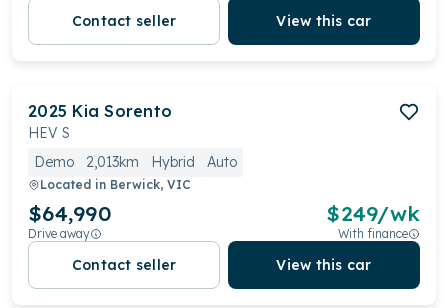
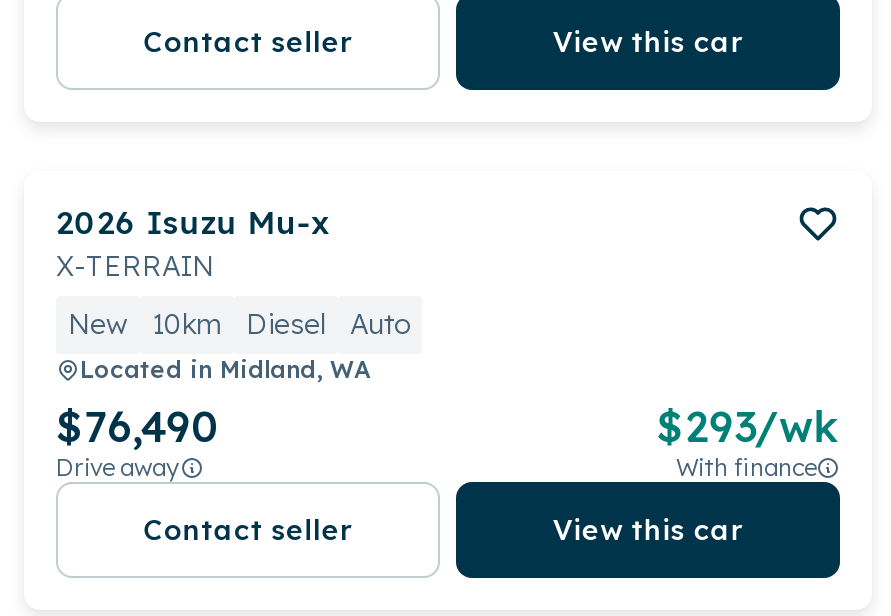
- 2025 Kia Sorento
- HEV S
+ 2026 Isuzu Mu-x
+ X-TERRAIN

- Demo
- 2,013km
- Hybrid
+ New
+ 10km
+ Diesel

- Located in Berwick, VIC
+ Located in Midland, WA

- $64,990
+ $76,490

- $249/wk
+ $293/wk
